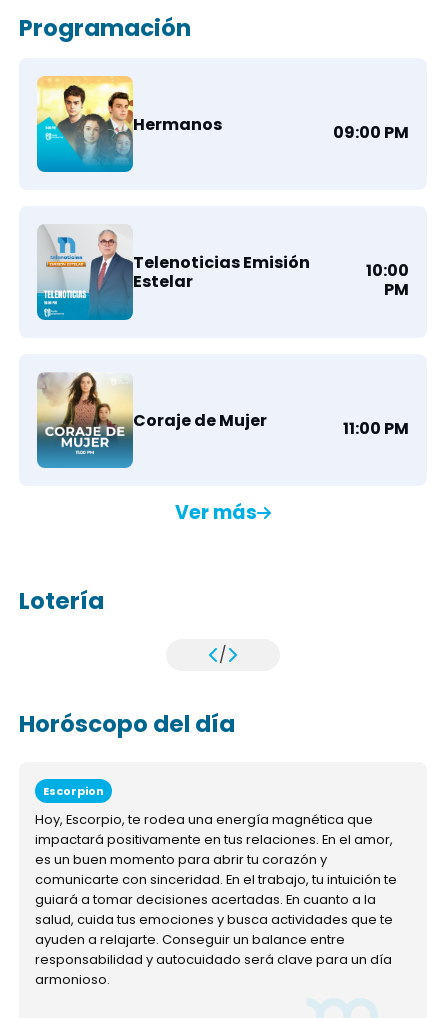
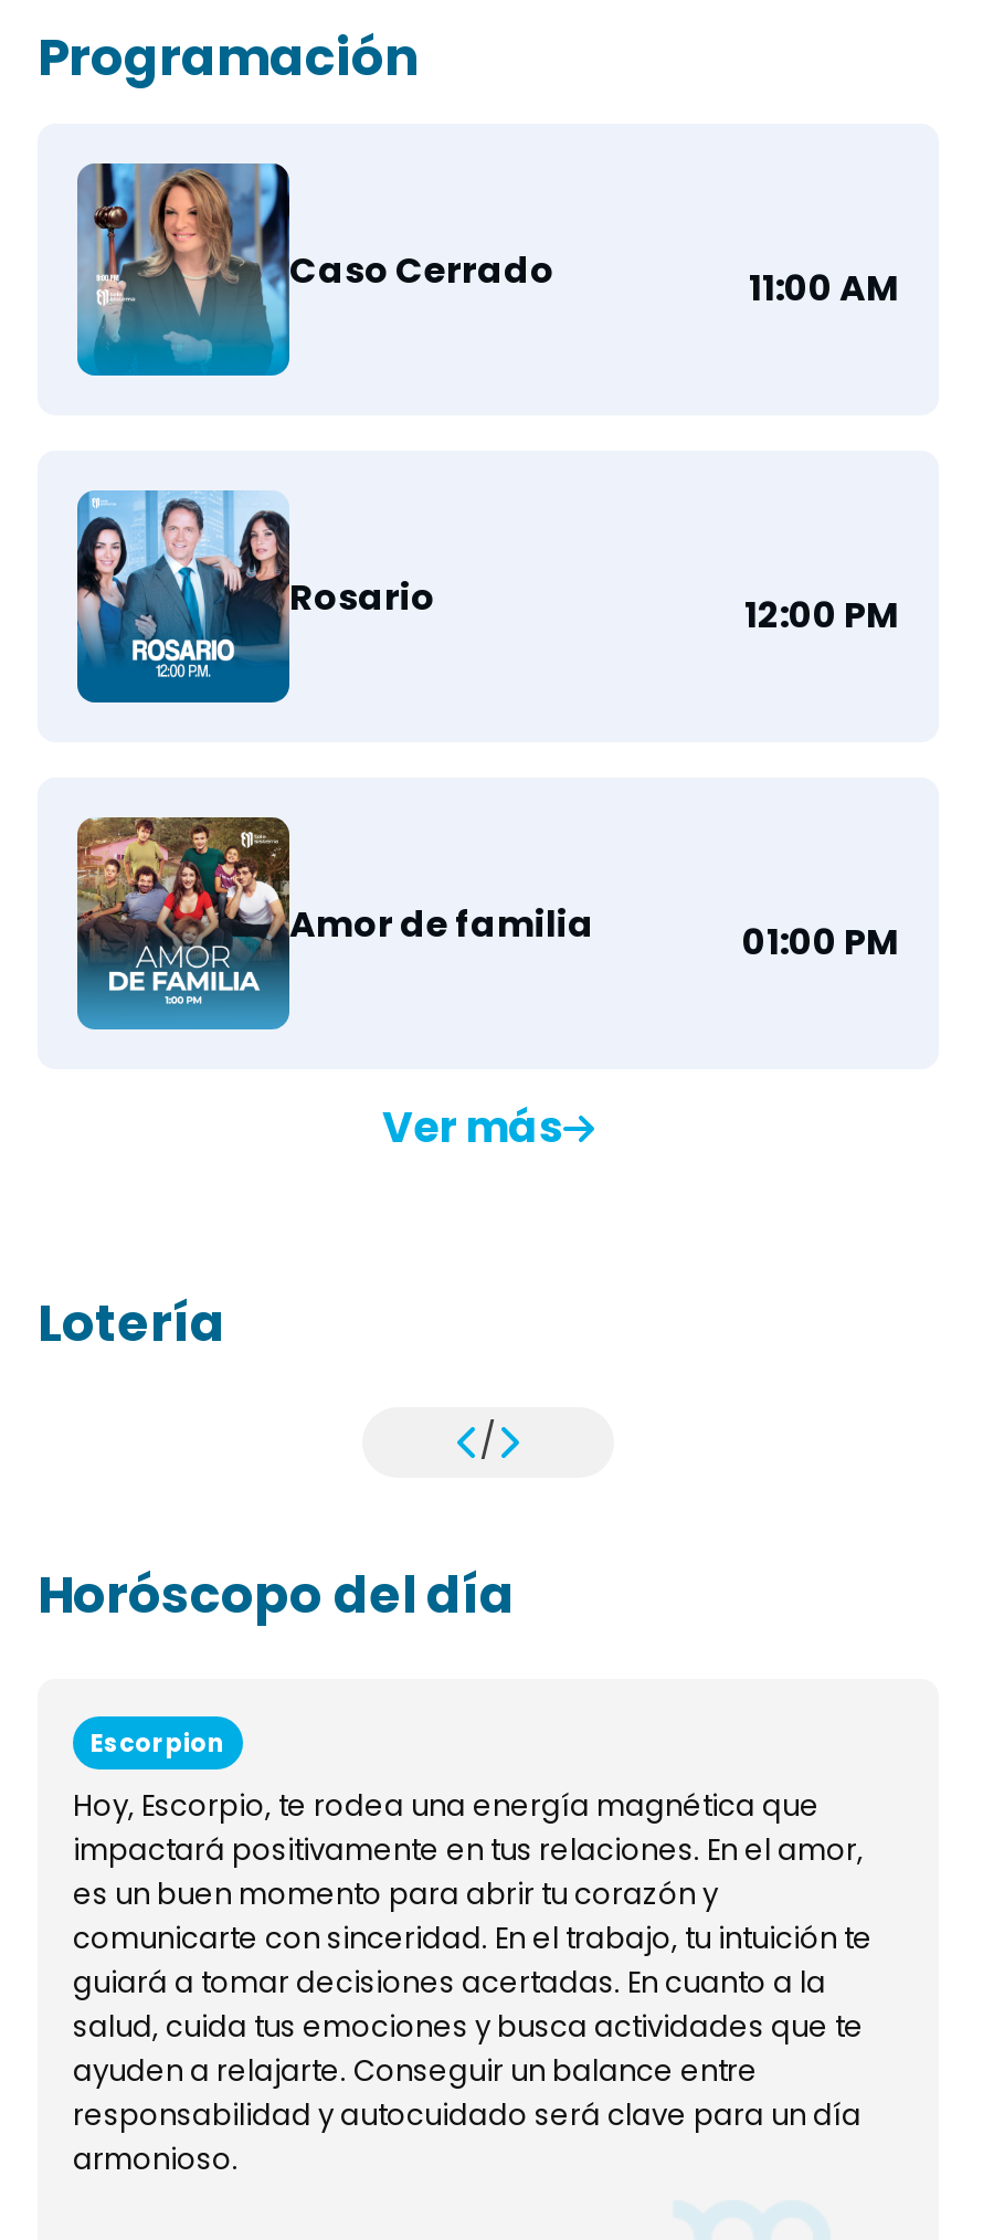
- [image]
- Hermanos
- 09:00 PM
+ [image]
+ Caso Cerrado
+ 11:00 AM

- [image]
- Telenoticias Emisión
- Estelar
- 10:00
- PM
+ [image]
+ Rosario
+ 12:00 PM

- [image]
- Coraje de Mujer
- 11:00 PM
+ [image]
+ Amor de familia
+ 01:00 PM
